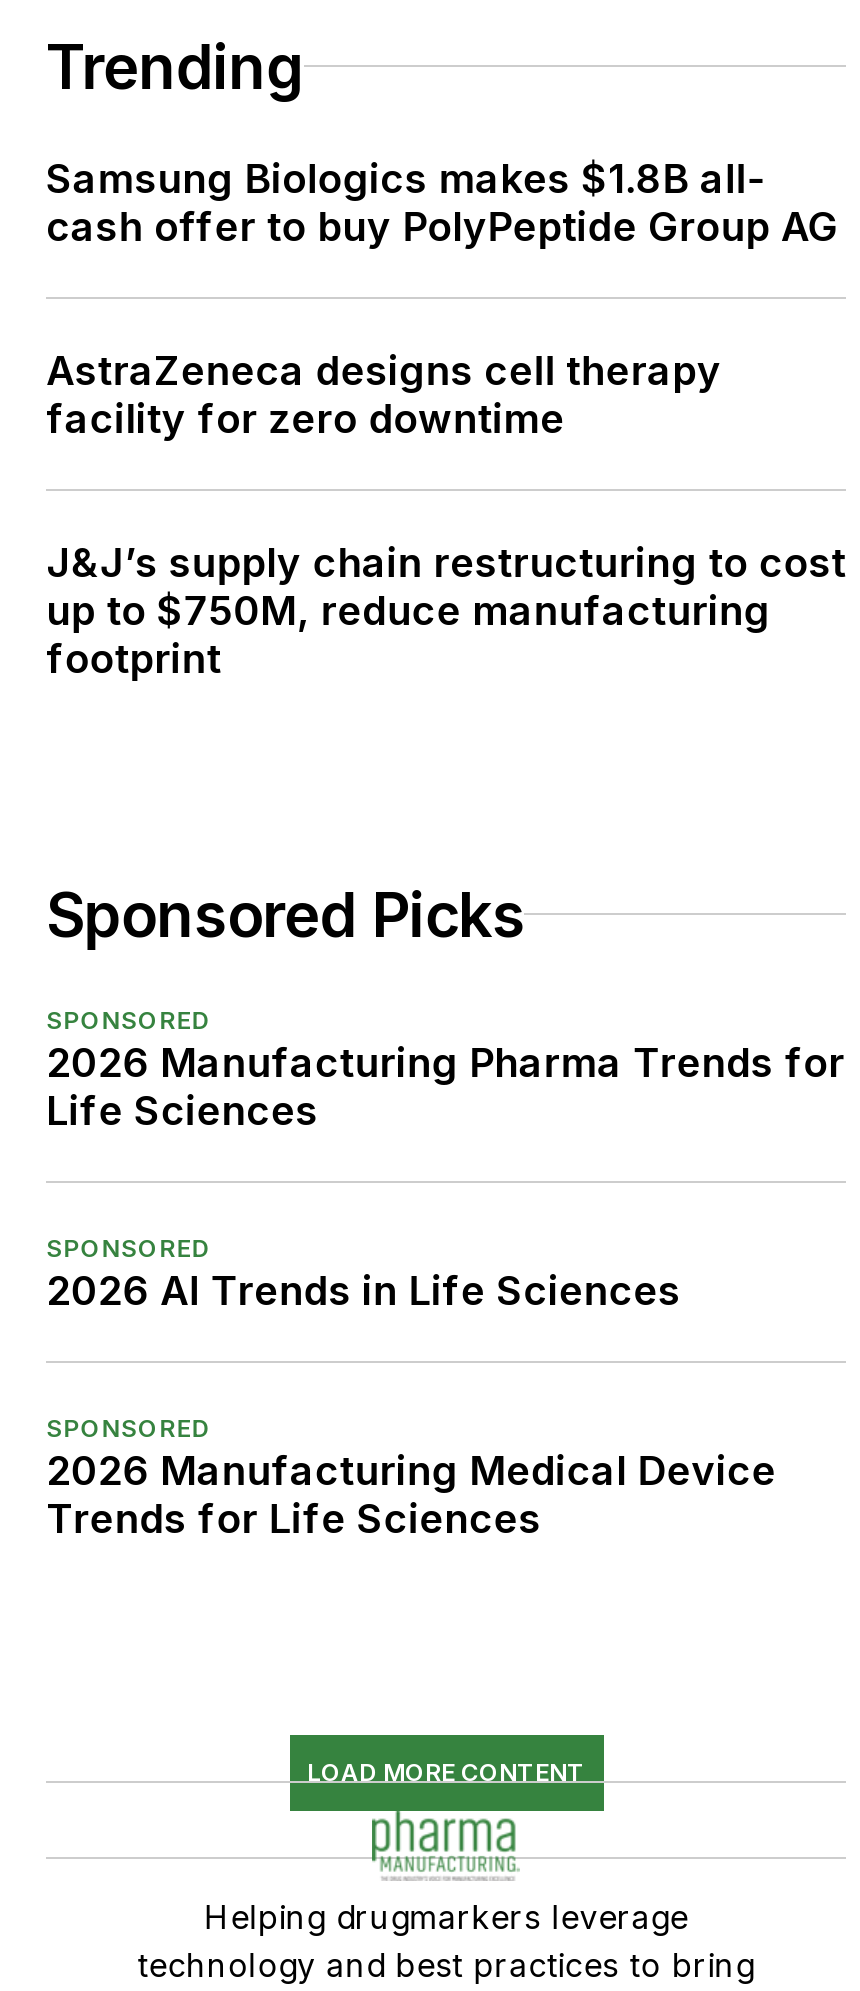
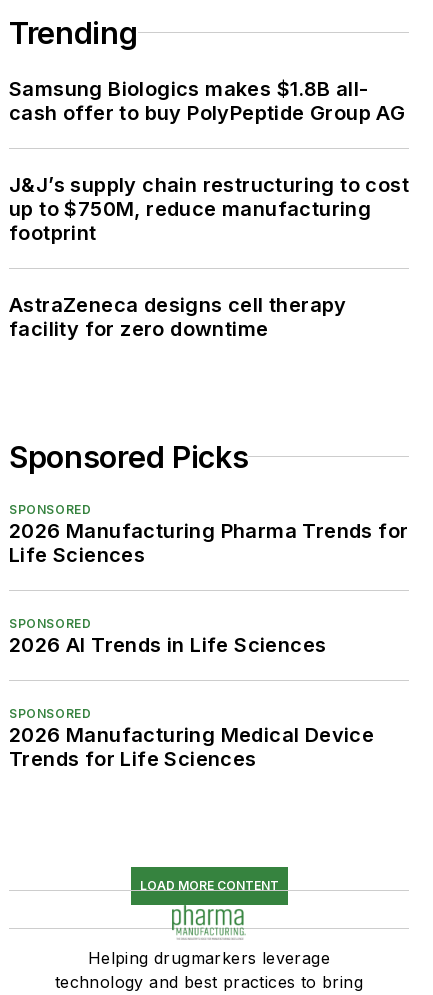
moved down: AstraZeneca designs cell therapy | facility for zero downtime

moved up: J&J’s supply chain restructuring to cost | up to $750M, reduce manufacturing | footprint
